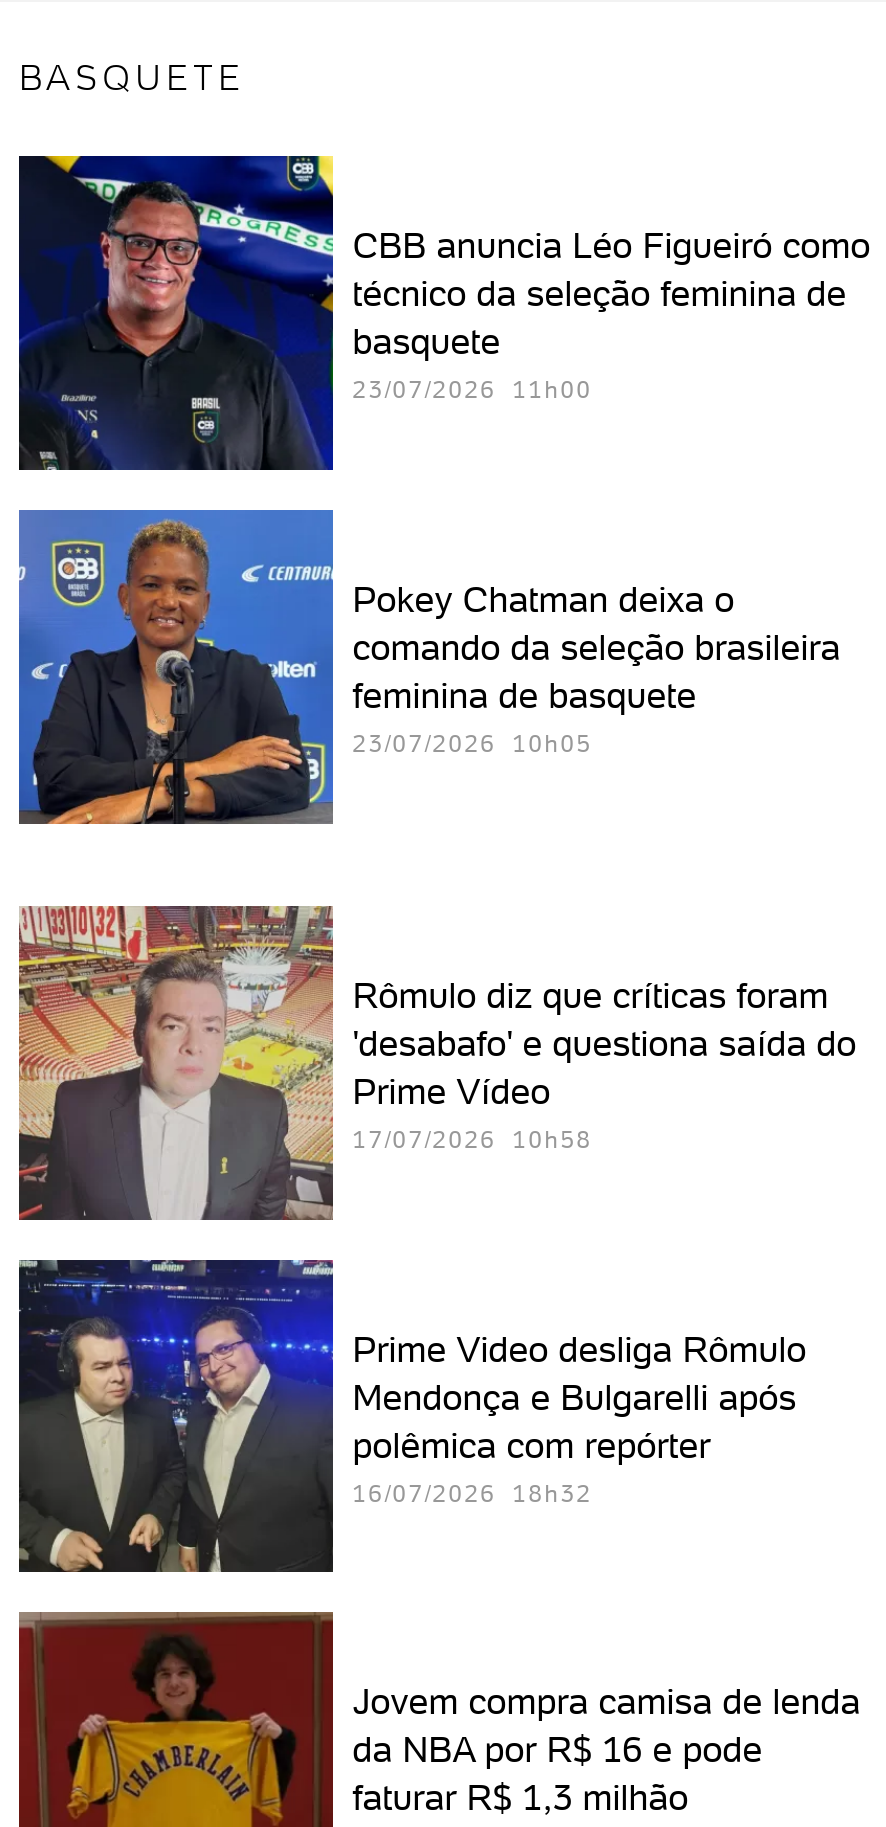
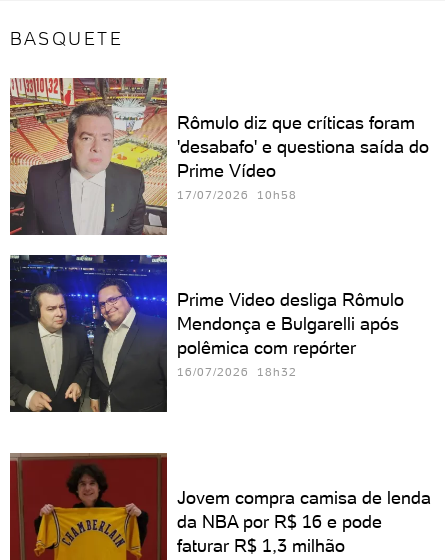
- [image]
- CBB anuncia Léo Figueiró como
- técnico da seleção feminina de
- basquete
- 23/07/2026 11h00

- [image]
- Pokey Chatman deixa o
- comando da seleção brasileira
- feminina de basquete
- 23/07/2026 10h05

moved up: [image] | Rômulo diz que críticas foram | 'desabafo' e questiona saída do | ... | polêmica com repórter | 16/07/2026 18h32
